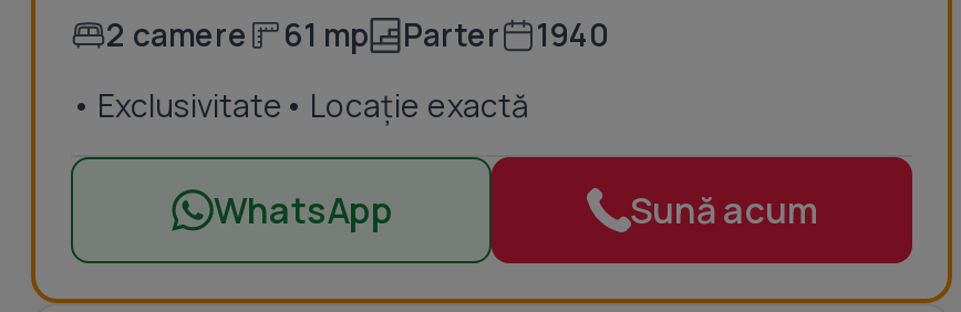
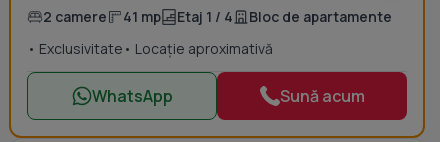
- 61 mp
- Parter
- 1940
+ 41 mp
+ Etaj 1 / 4
+ Bloc de apartamente

- • Exclusivitate • Locație exactă
+ • Exclusivitate • Locație aproximativă
